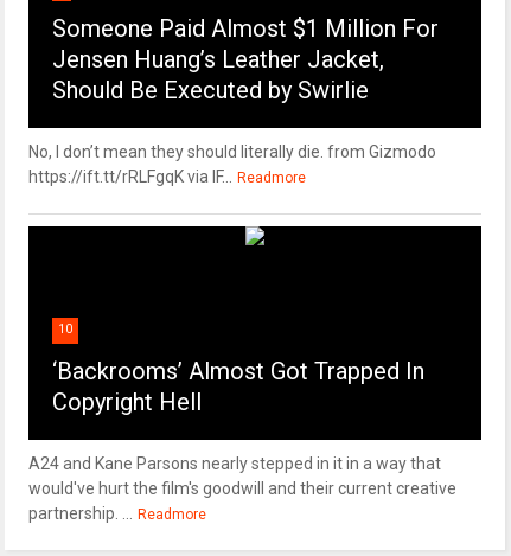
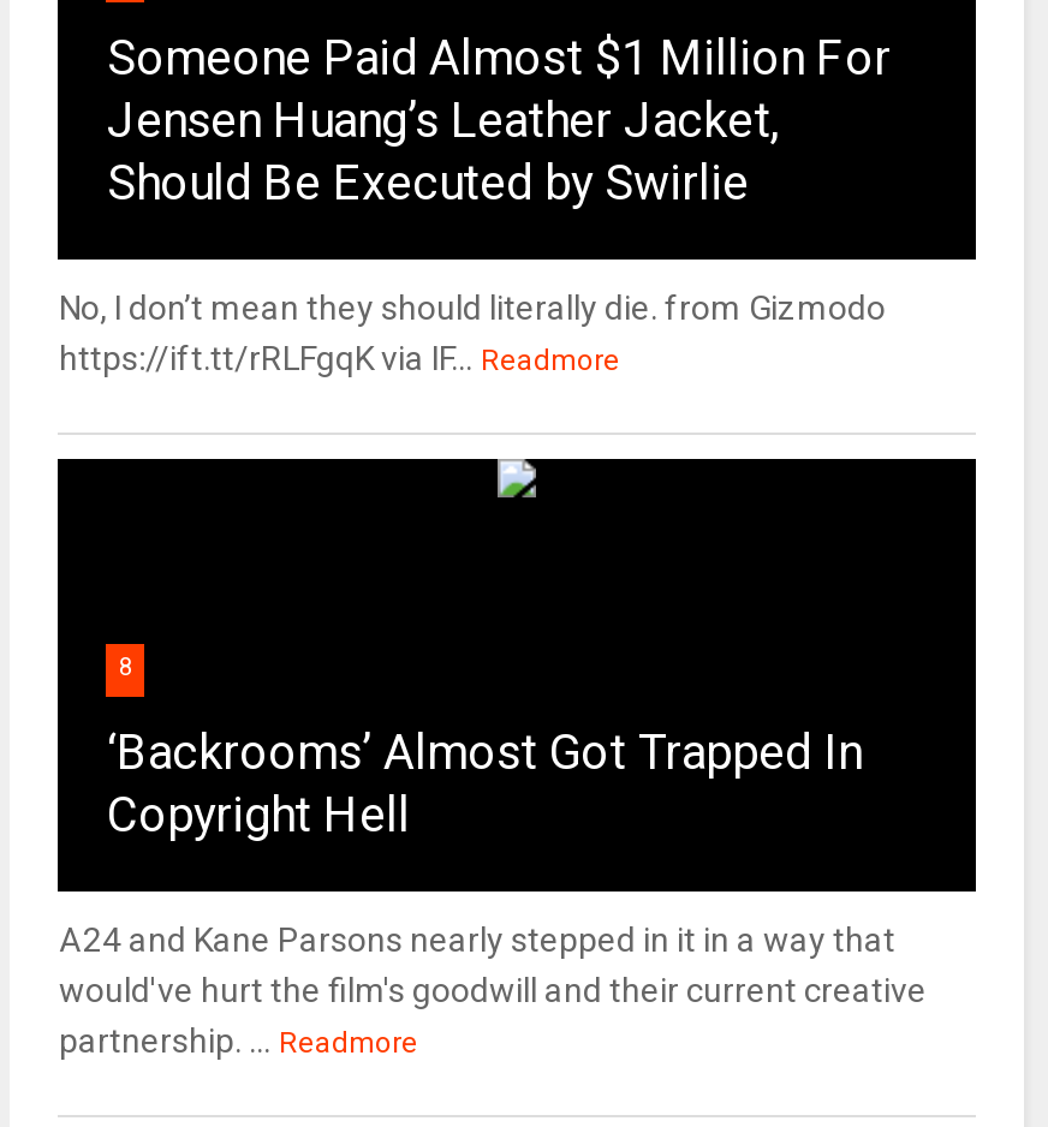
- 10
+ 8
